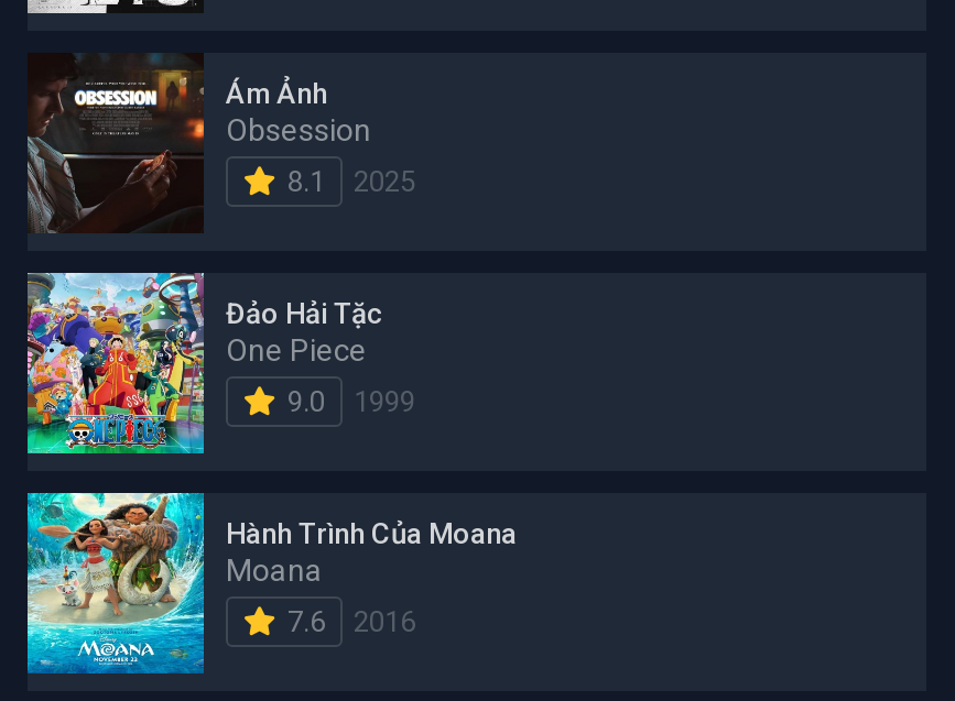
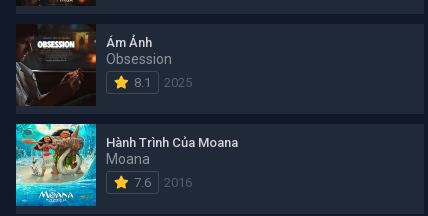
- [image]
- Đảo Hải Tặc
- One Piece
- 9.0
- 1999
